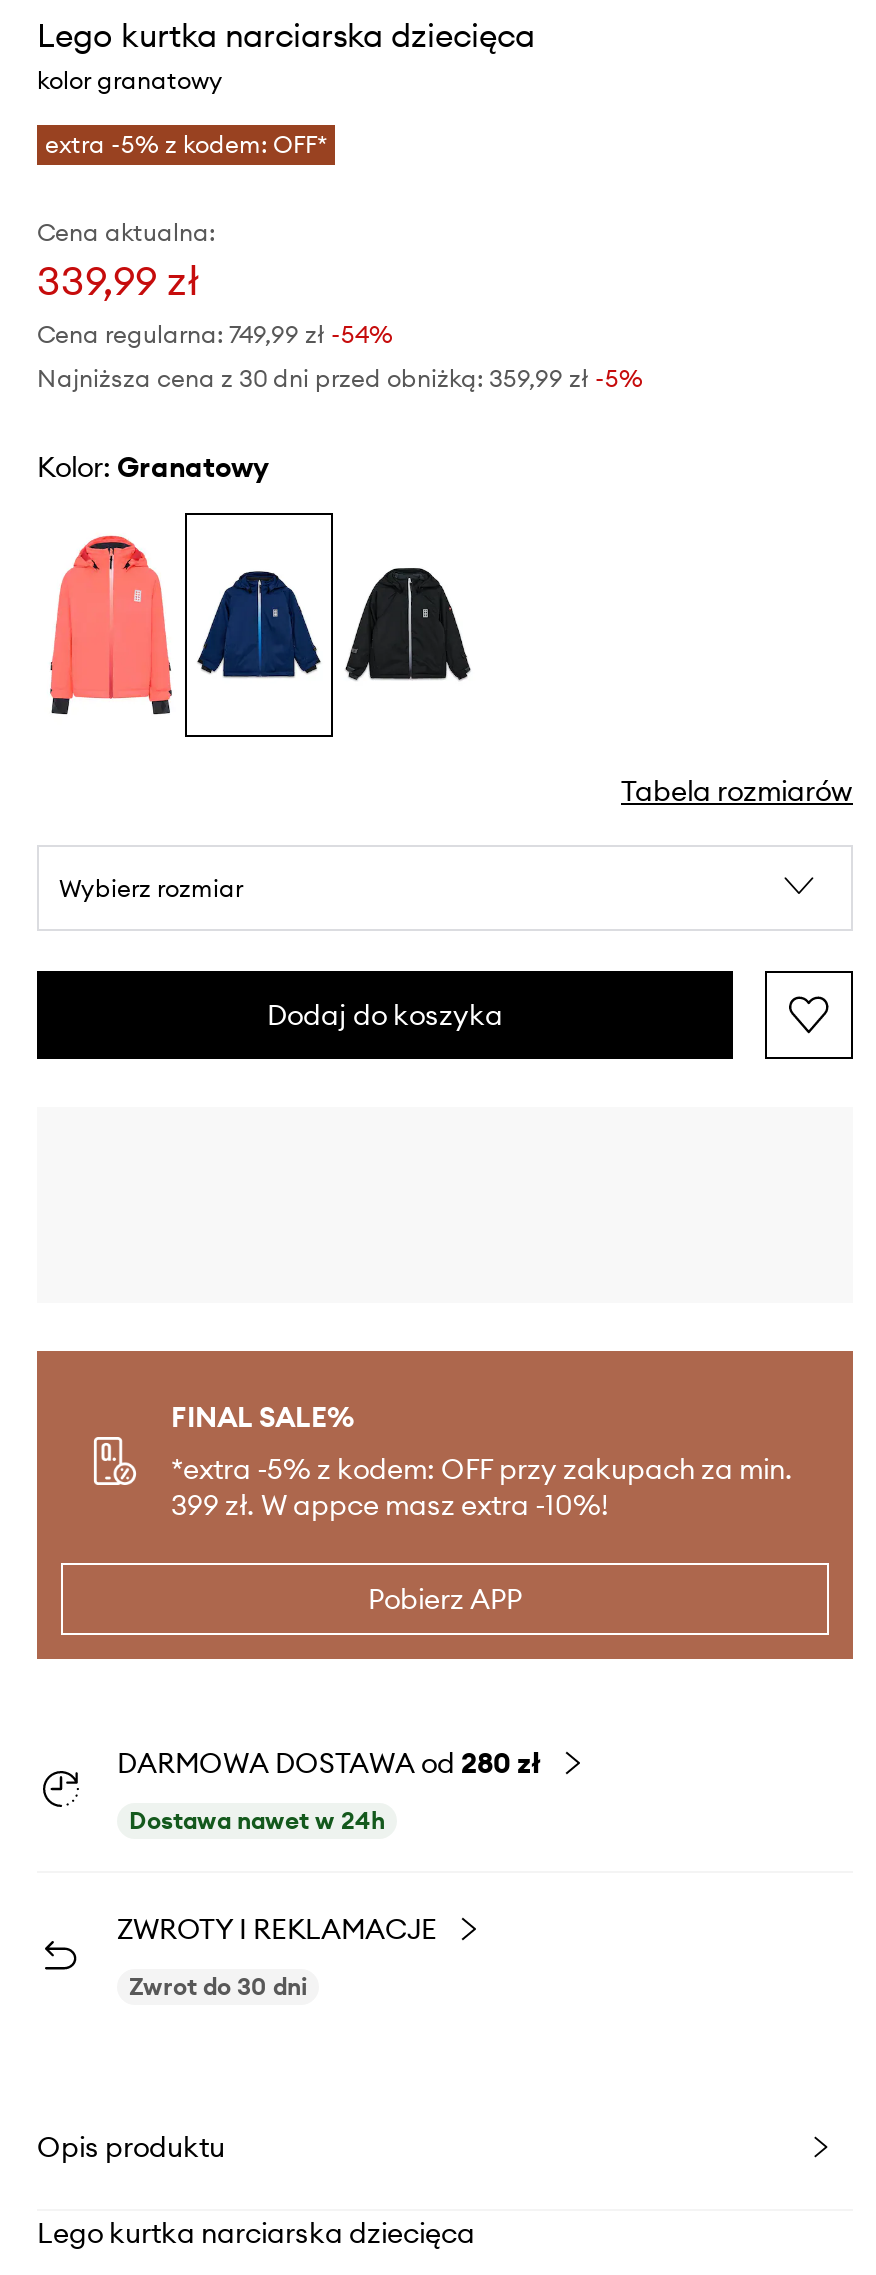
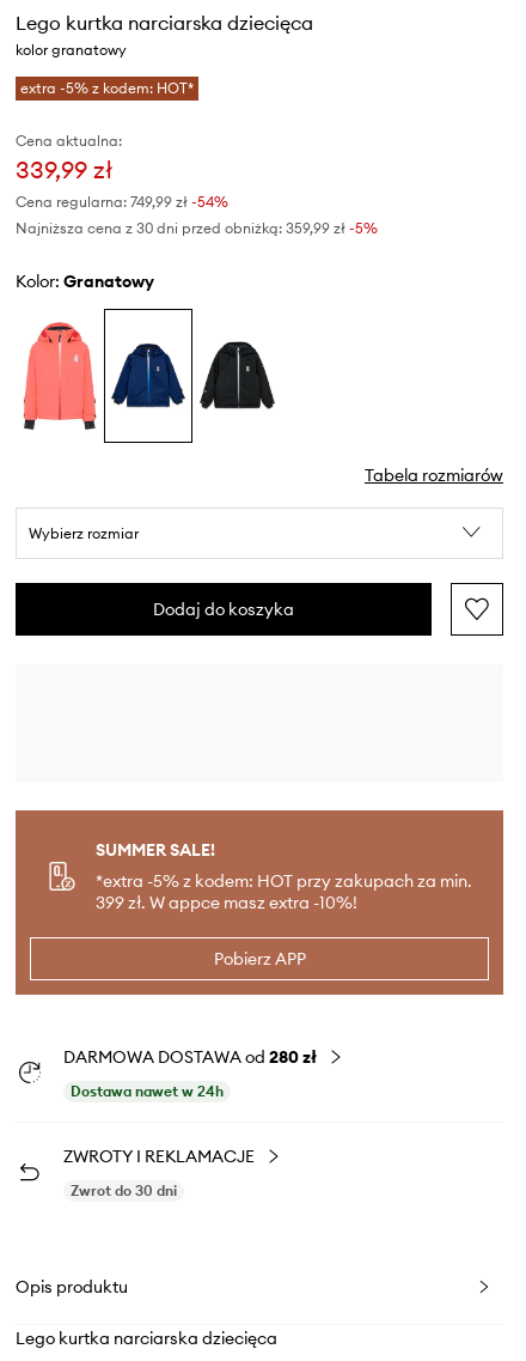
- extra -5% z kodem: OFF*
+ extra -5% z kodem: HOT*

- FINAL SALE%
- *extra -5% z kodem: OFF przy zakupach za min.
+ SUMMER SALE!
+ *extra -5% z kodem: HOT przy zakupach za min.
